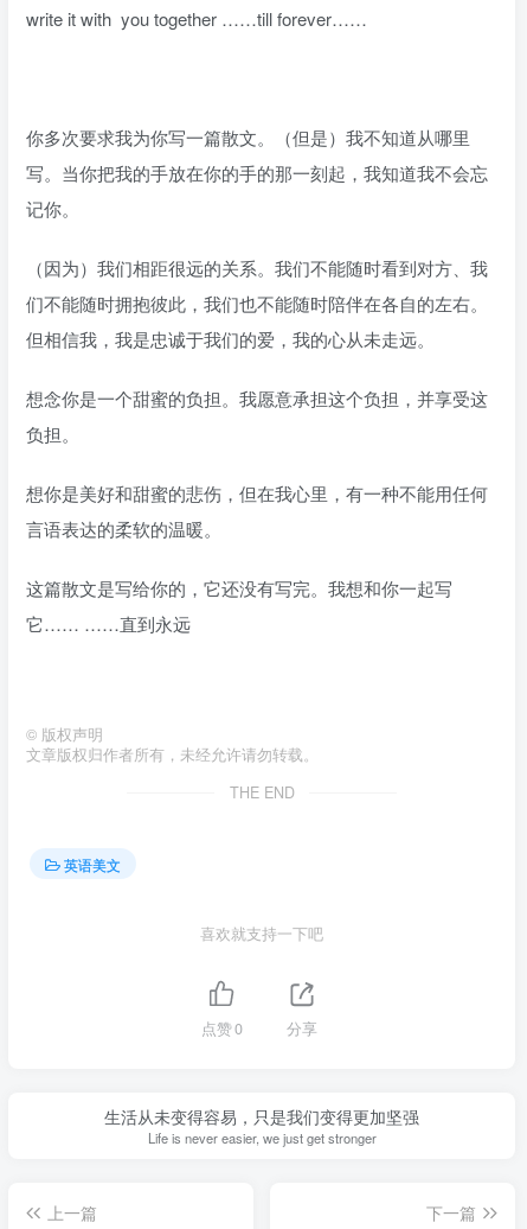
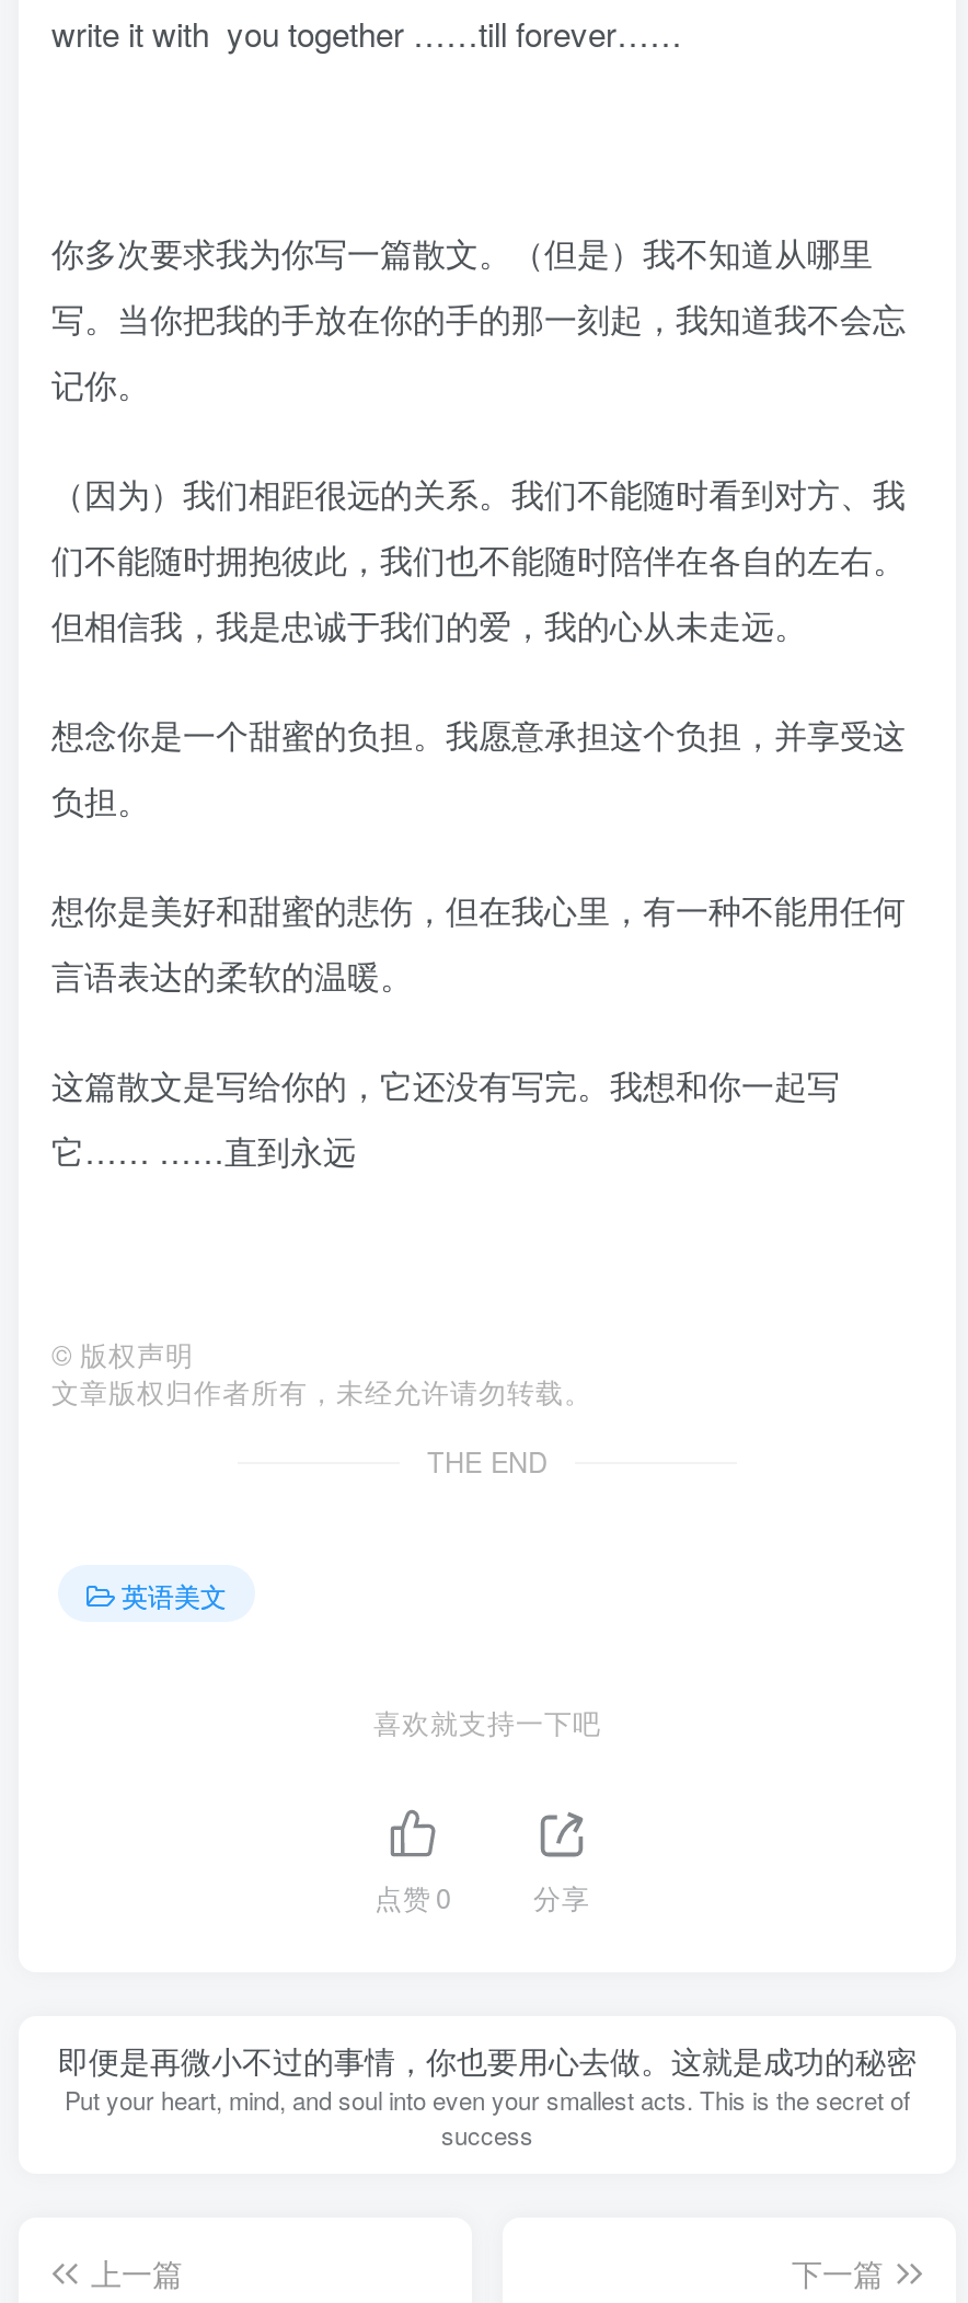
- 生活从未变得容易，只是我们变得更加坚强
- Life is never easier, we just get stronger
+ 即便是再微小不过的事情，你也要用心去做。这就是成功的秘密
+ Put your heart, mind, and soul into even your smallest acts. This is the secret of
+ success
